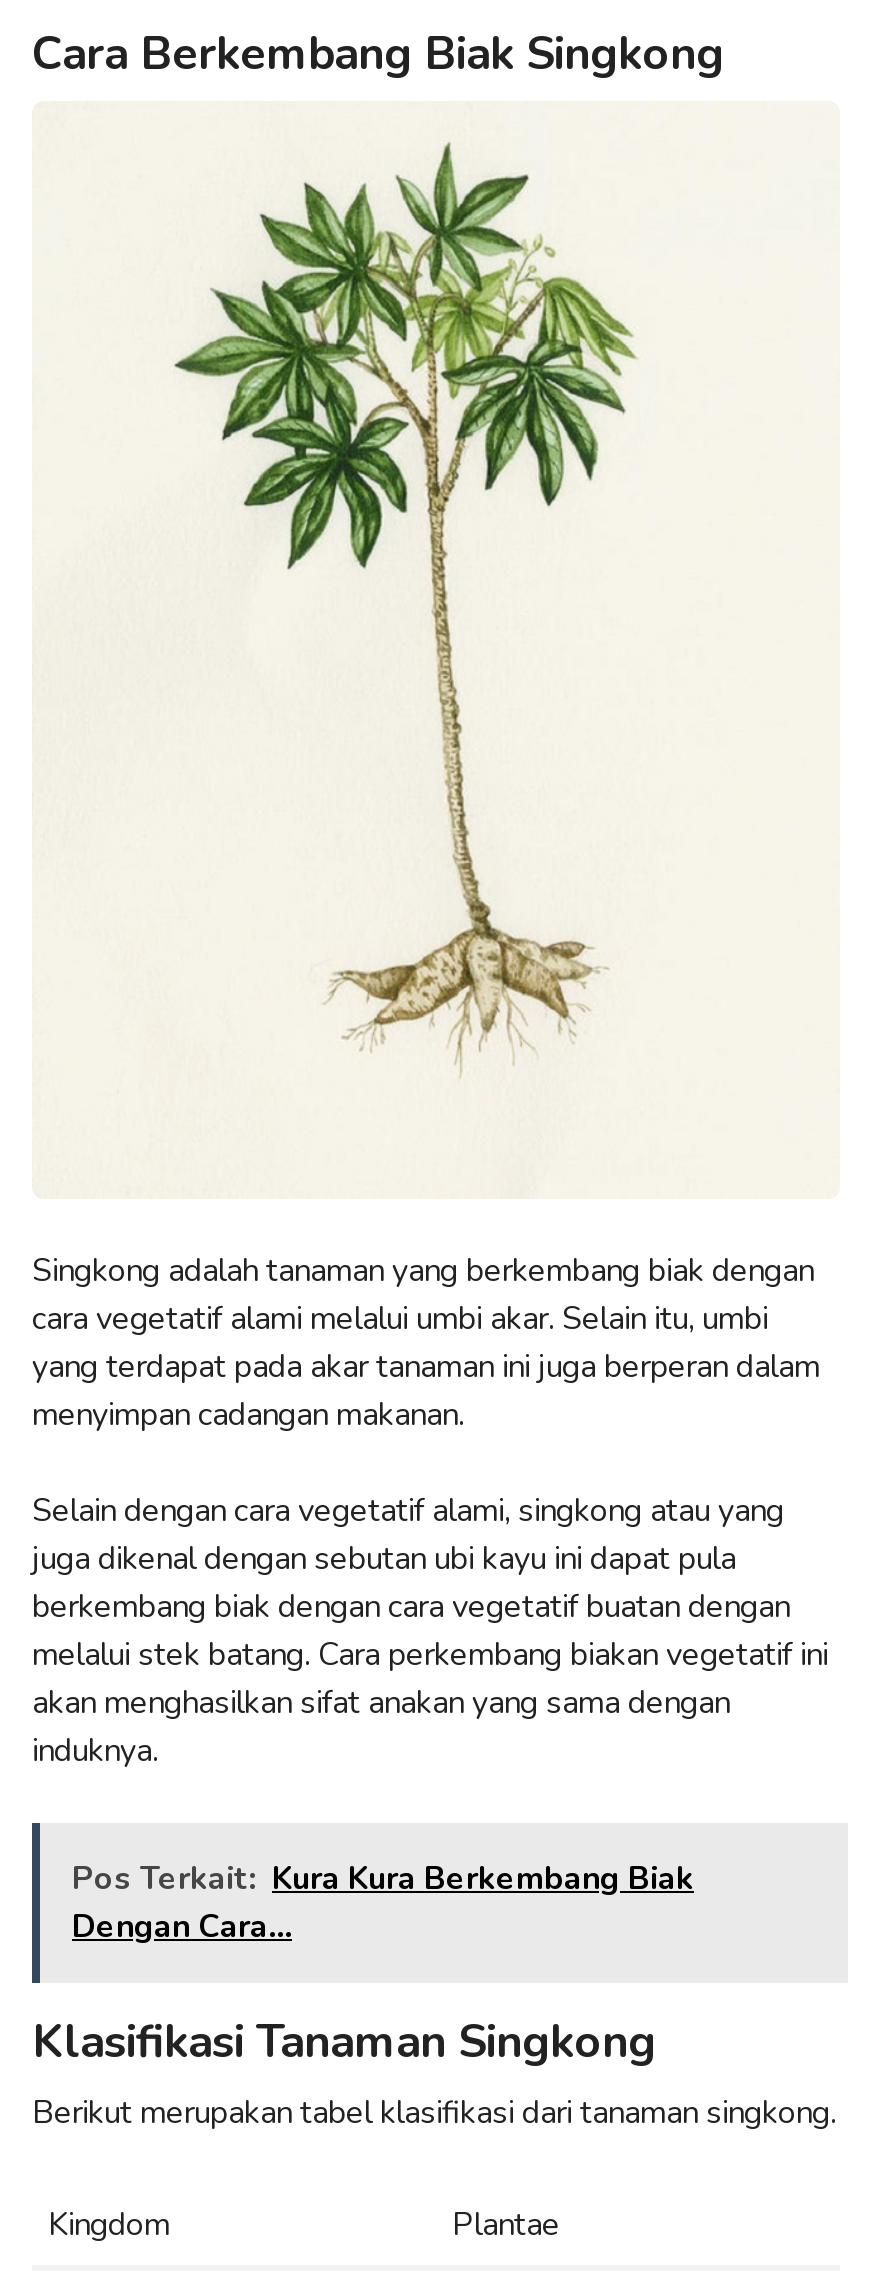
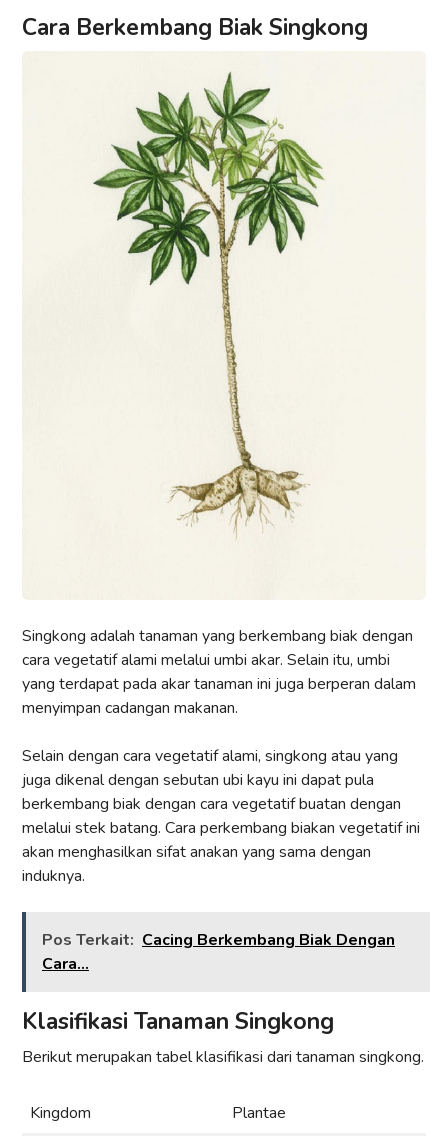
- Pos Terkait: Kura Kura Berkembang Biak
- Dengan Cara...
+ Pos Terkait: Cacing Berkembang Biak Dengan
+ Cara...
